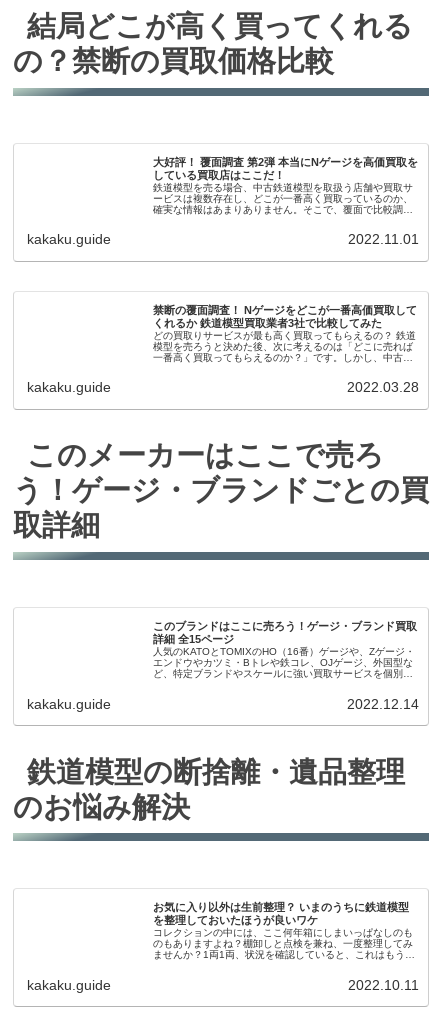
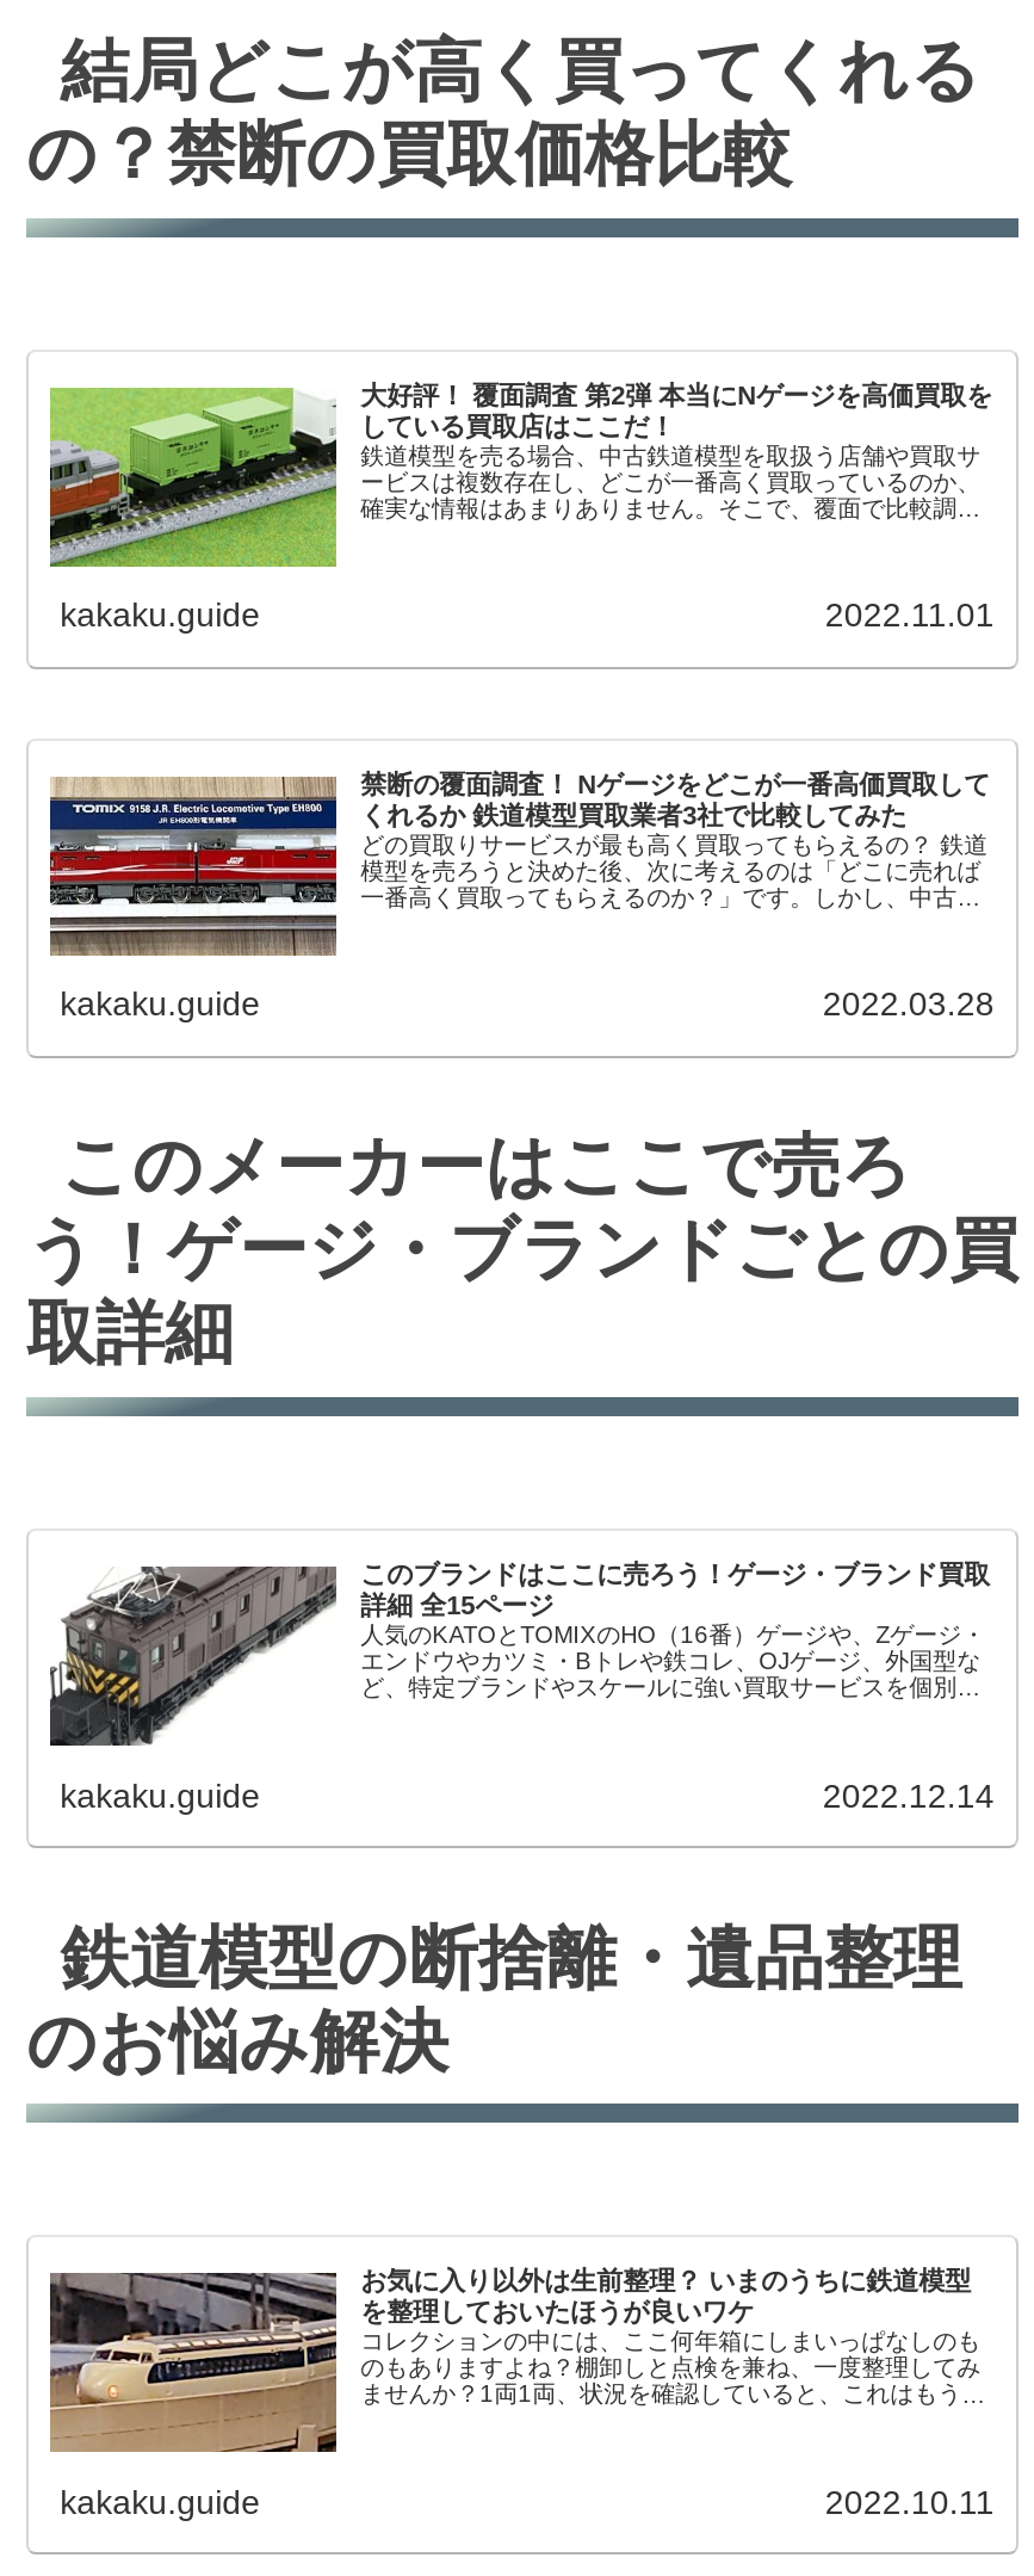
+ [image]

+ [image]

+ [image]

+ [image]
